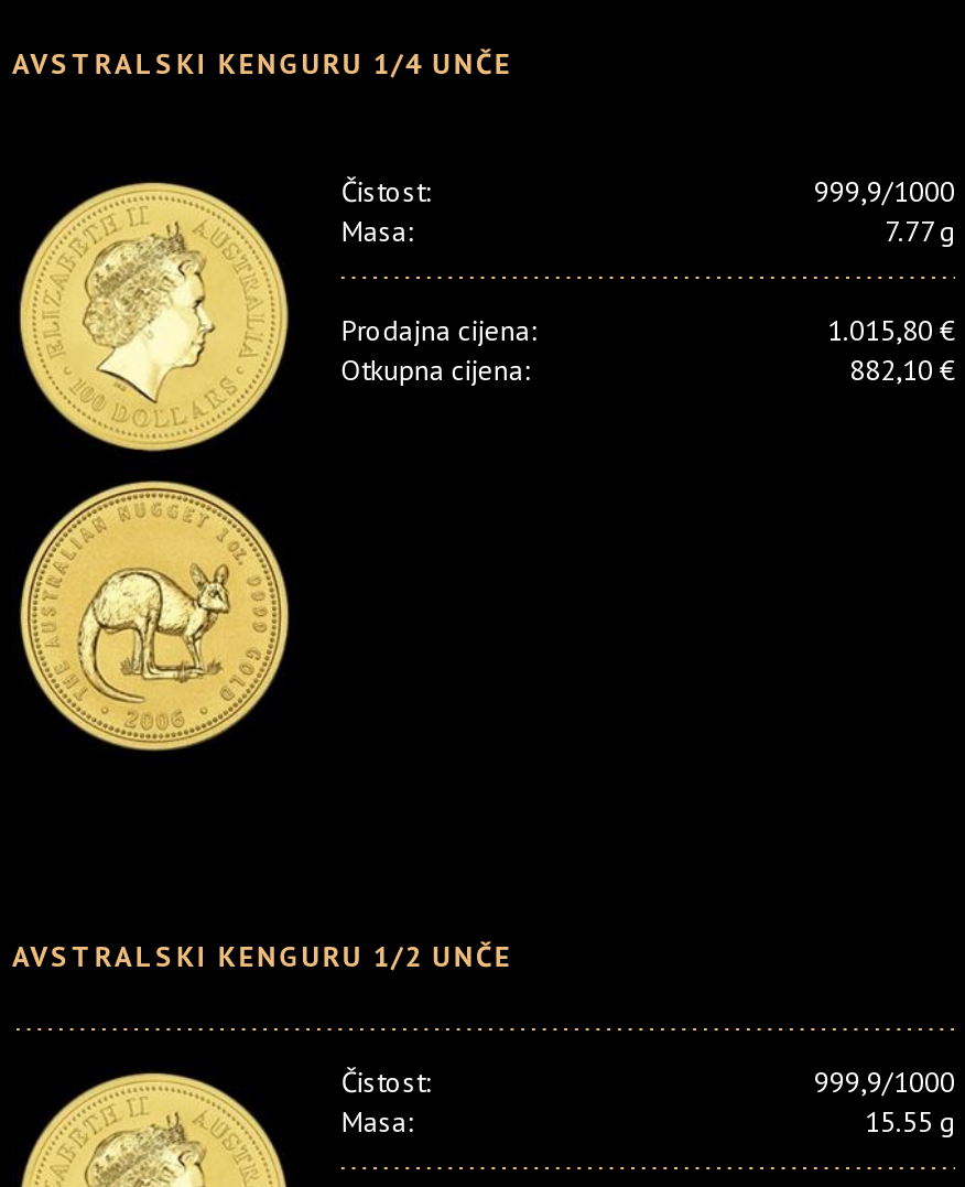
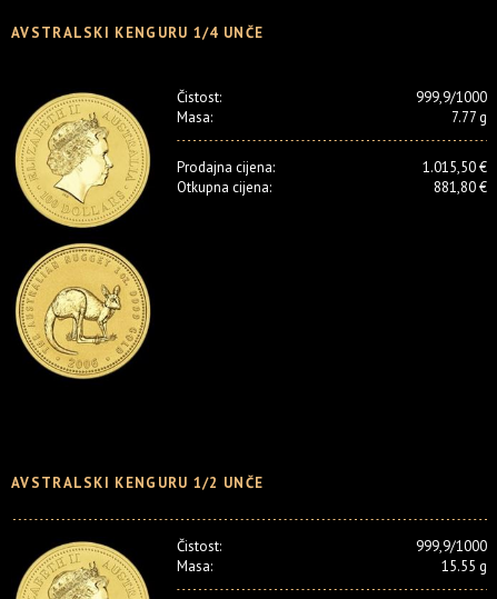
- 1.015,80 €
+ 1.015,50 €

- 882,10 €
+ 881,80 €
